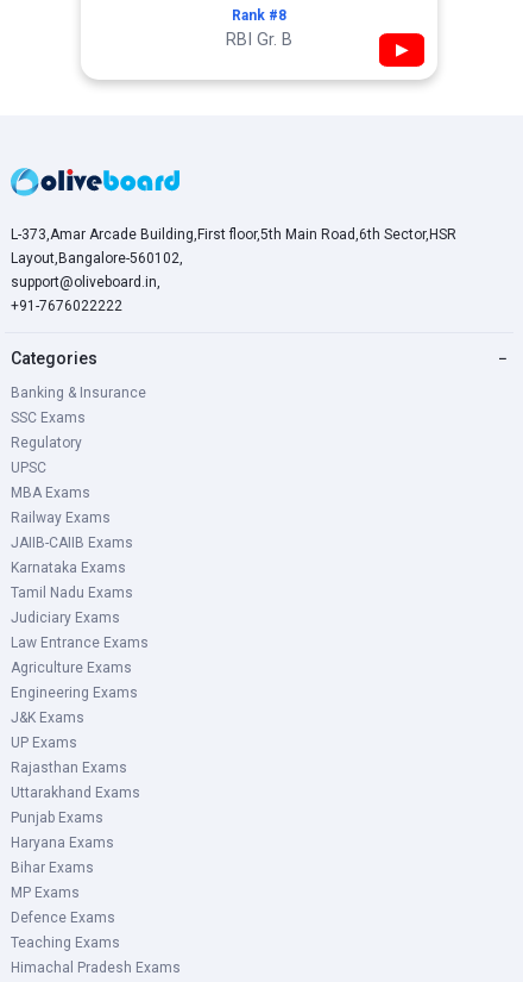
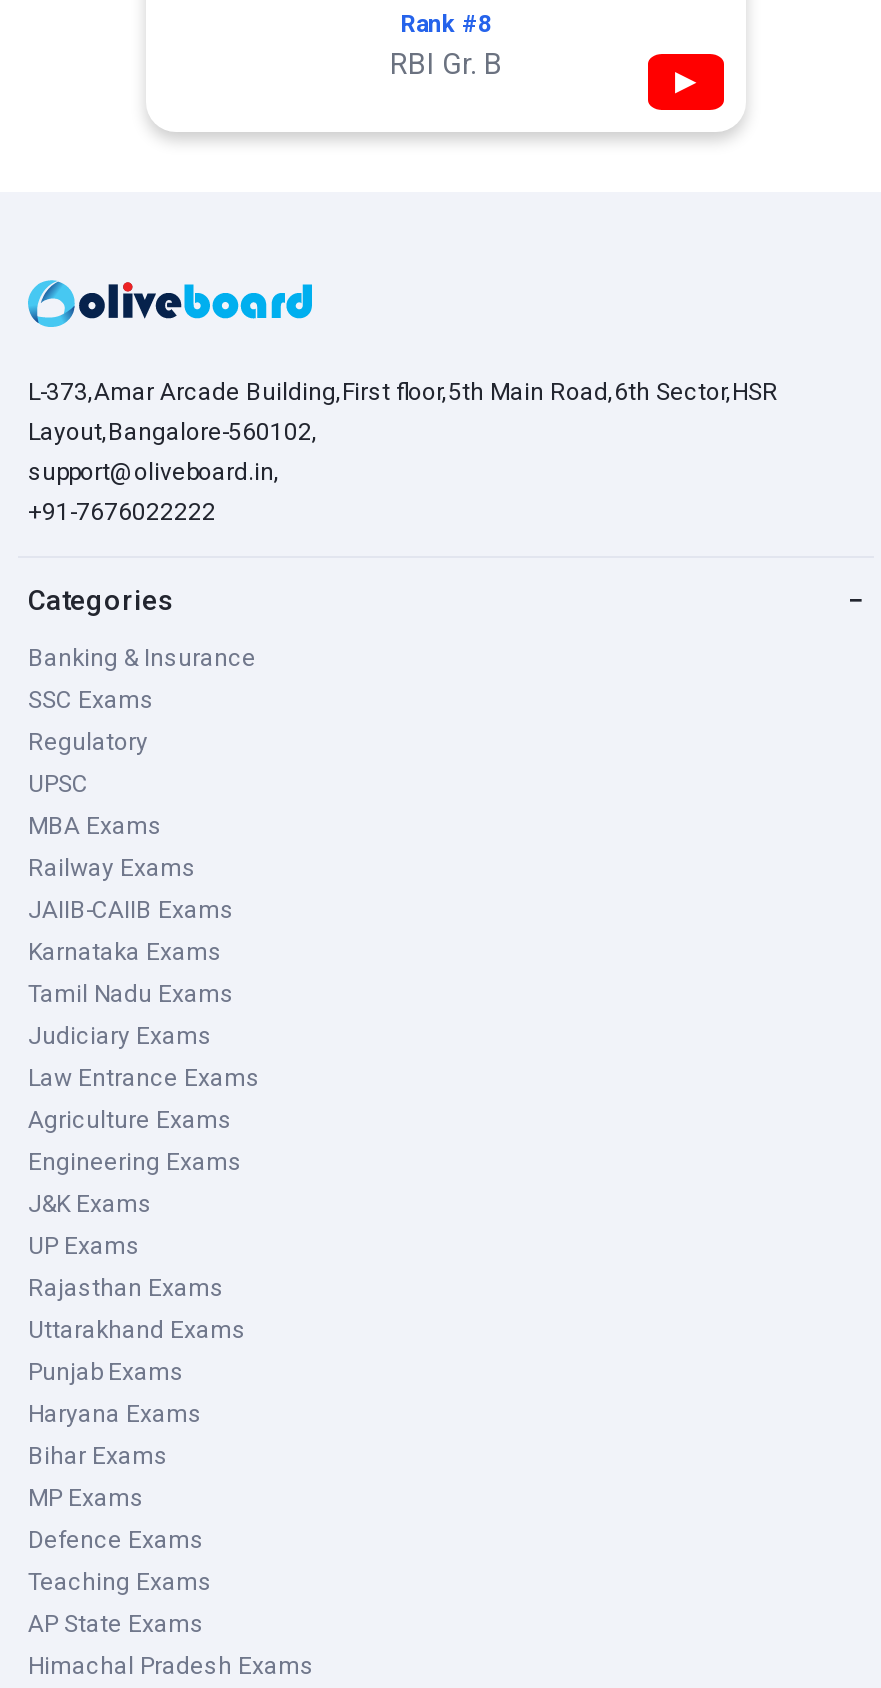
+ AP State Exams
